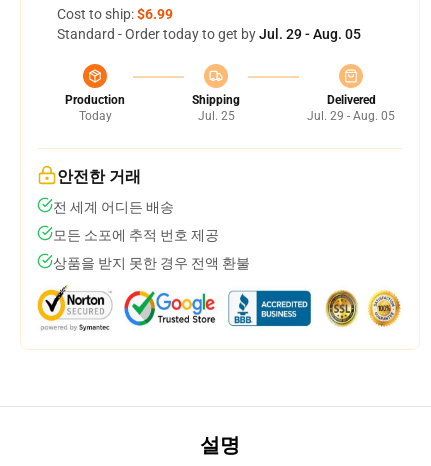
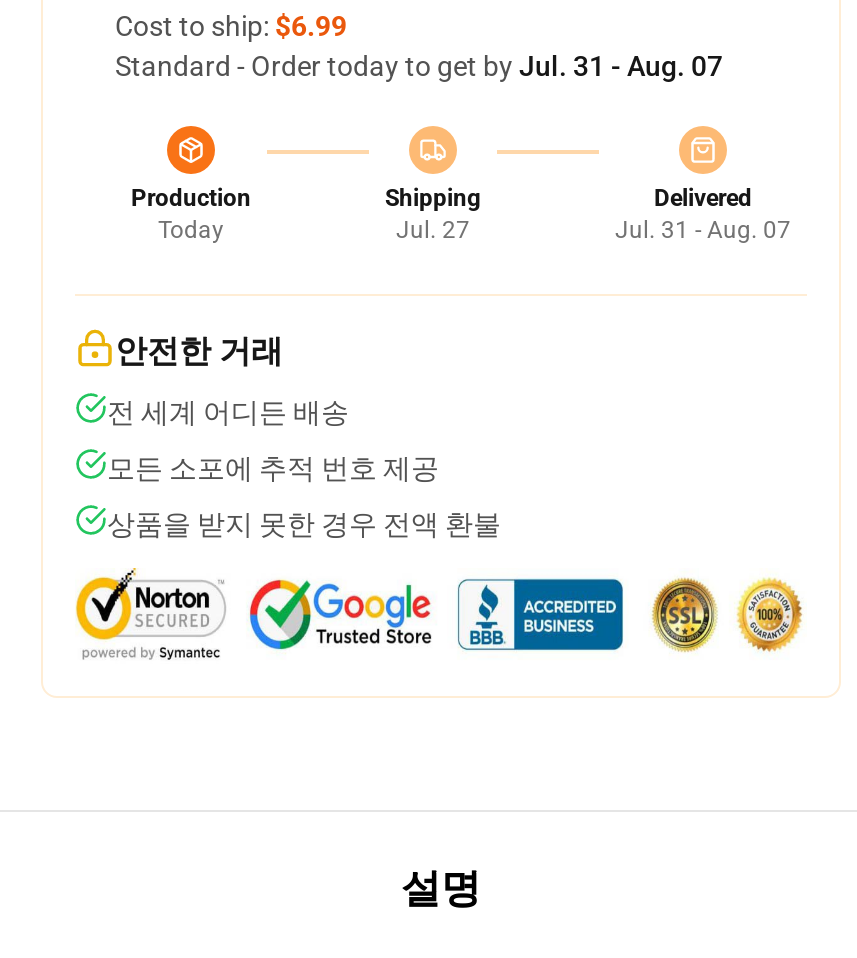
- Standard - Order today to get by Jul. 29 - Aug. 05
+ Standard - Order today to get by Jul. 31 - Aug. 07

- Jul. 25
+ Jul. 27

- Jul. 29 - Aug. 05
+ Jul. 31 - Aug. 07
